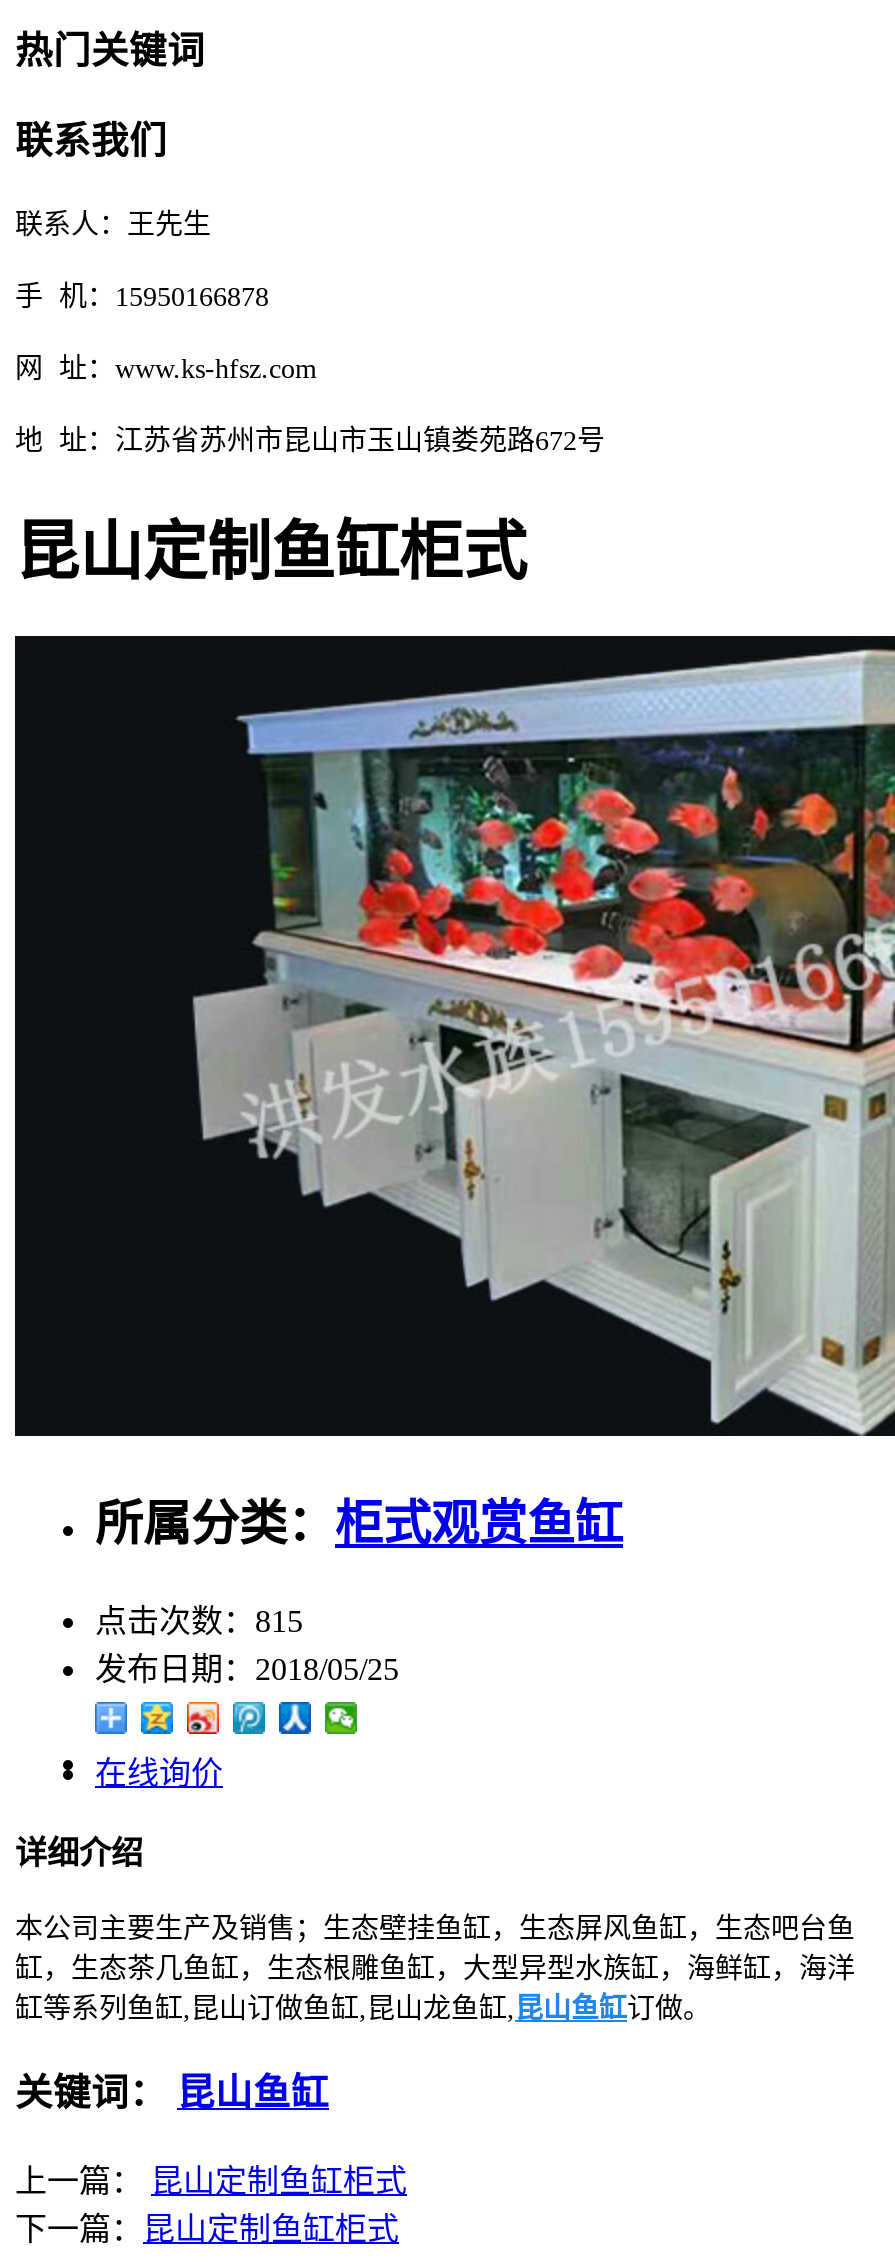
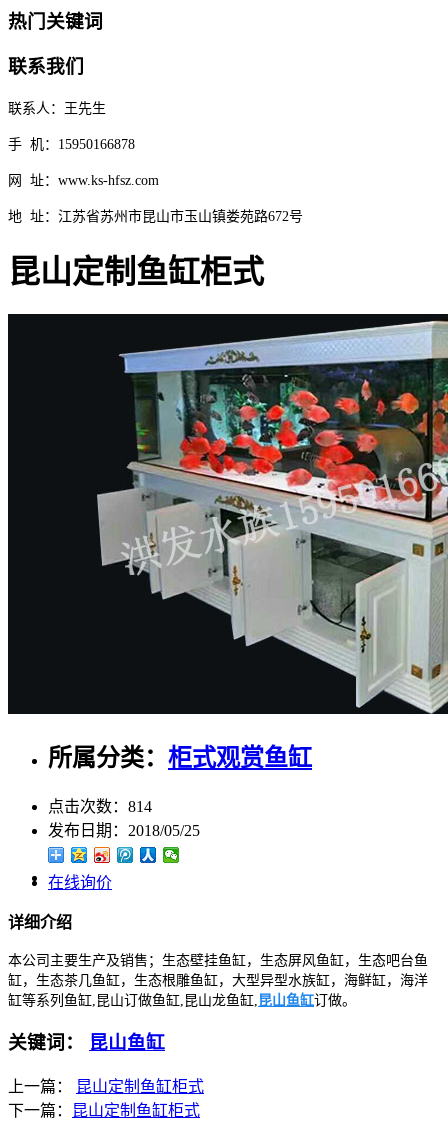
- 点击次数：815
+ 点击次数：814
